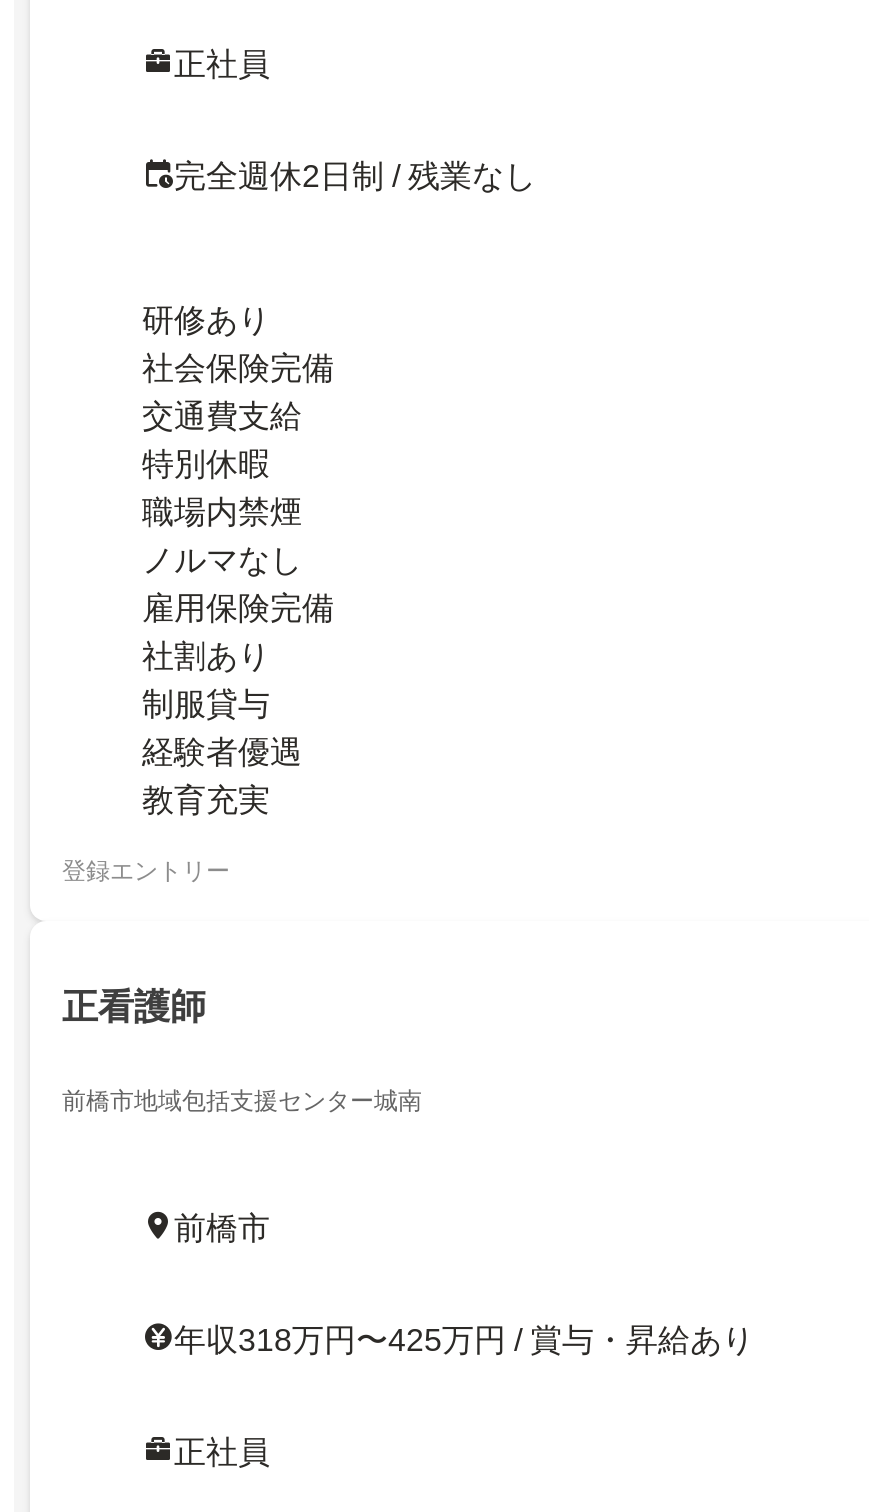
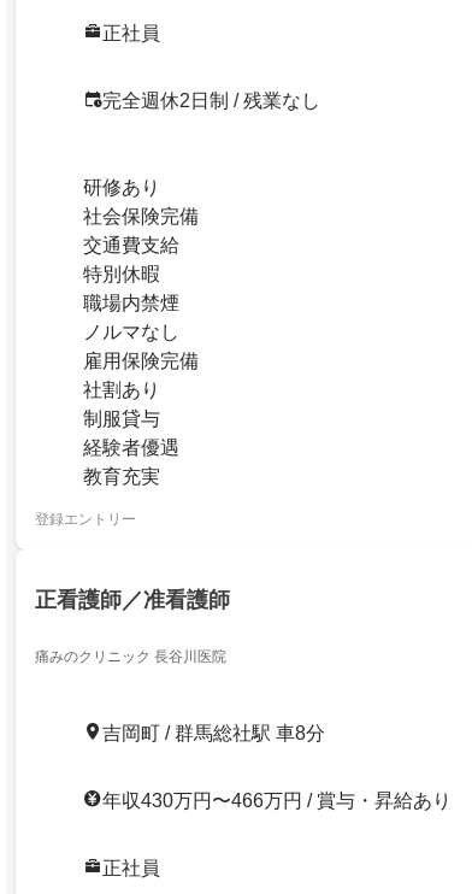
- 正看護師
+ 正看護師／准看護師

- 前橋市地域包括支援センター城南
+ 痛みのクリニック 長谷川医院

- 前橋市
+ 吉岡町 / 群馬総社駅 車8分

- 年収318万円〜425万円 / 賞与・昇給あり
+ 年収430万円〜466万円 / 賞与・昇給あり
